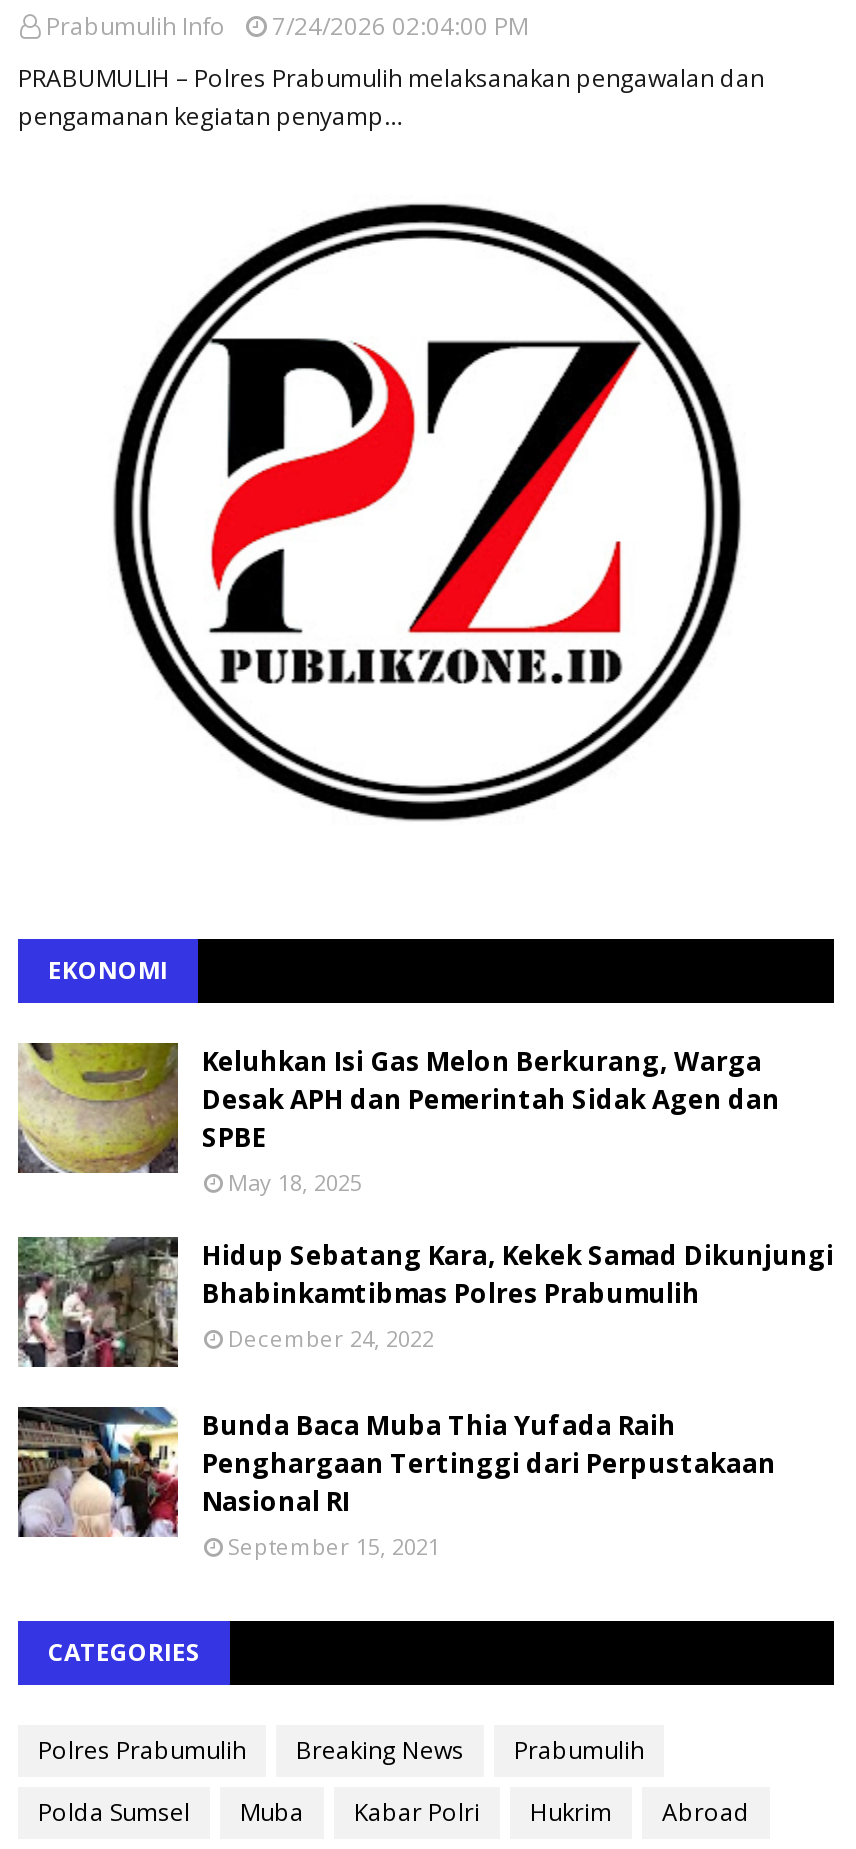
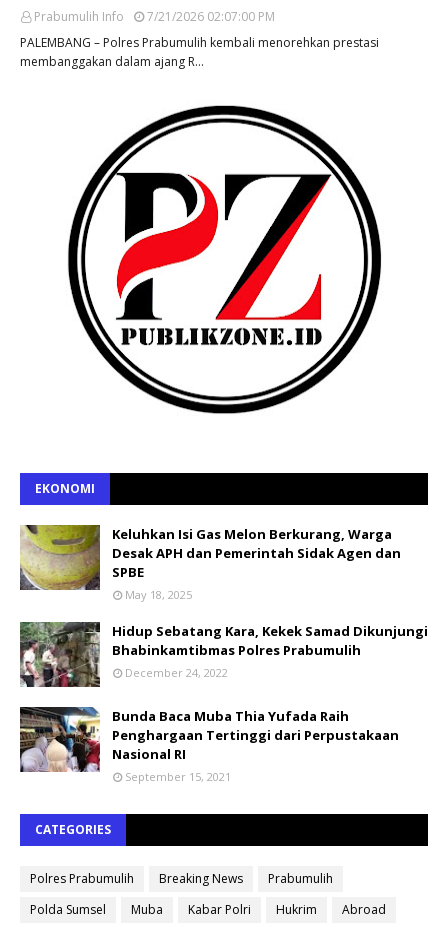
- Prabumulih Info 7/24/2026 02:04:00 PM
+ Prabumulih Info 7/21/2026 02:07:00 PM

- PRABUMULIH – Polres Prabumulih melaksanakan pengawalan dan
- pengamanan kegiatan penyamp…
+ PALEMBANG – Polres Prabumulih kembali menorehkan prestasi
+ membanggakan dalam ajang R…
